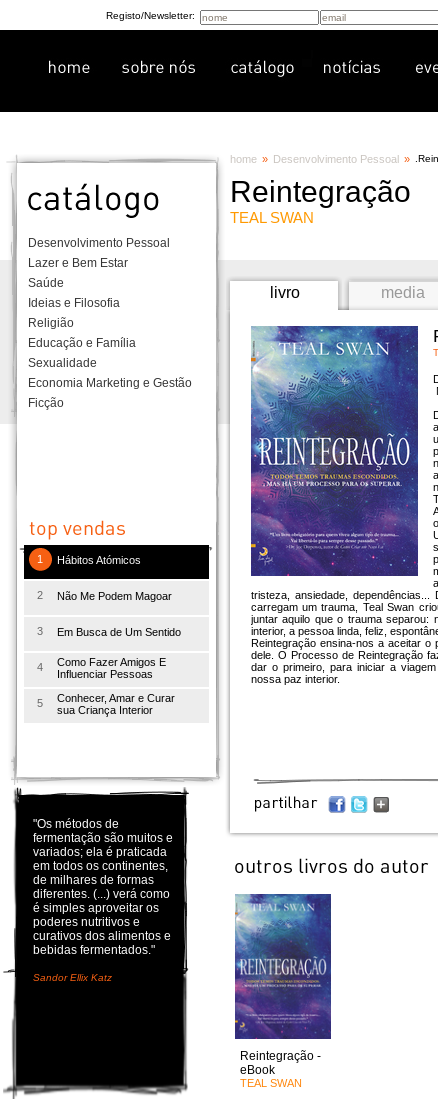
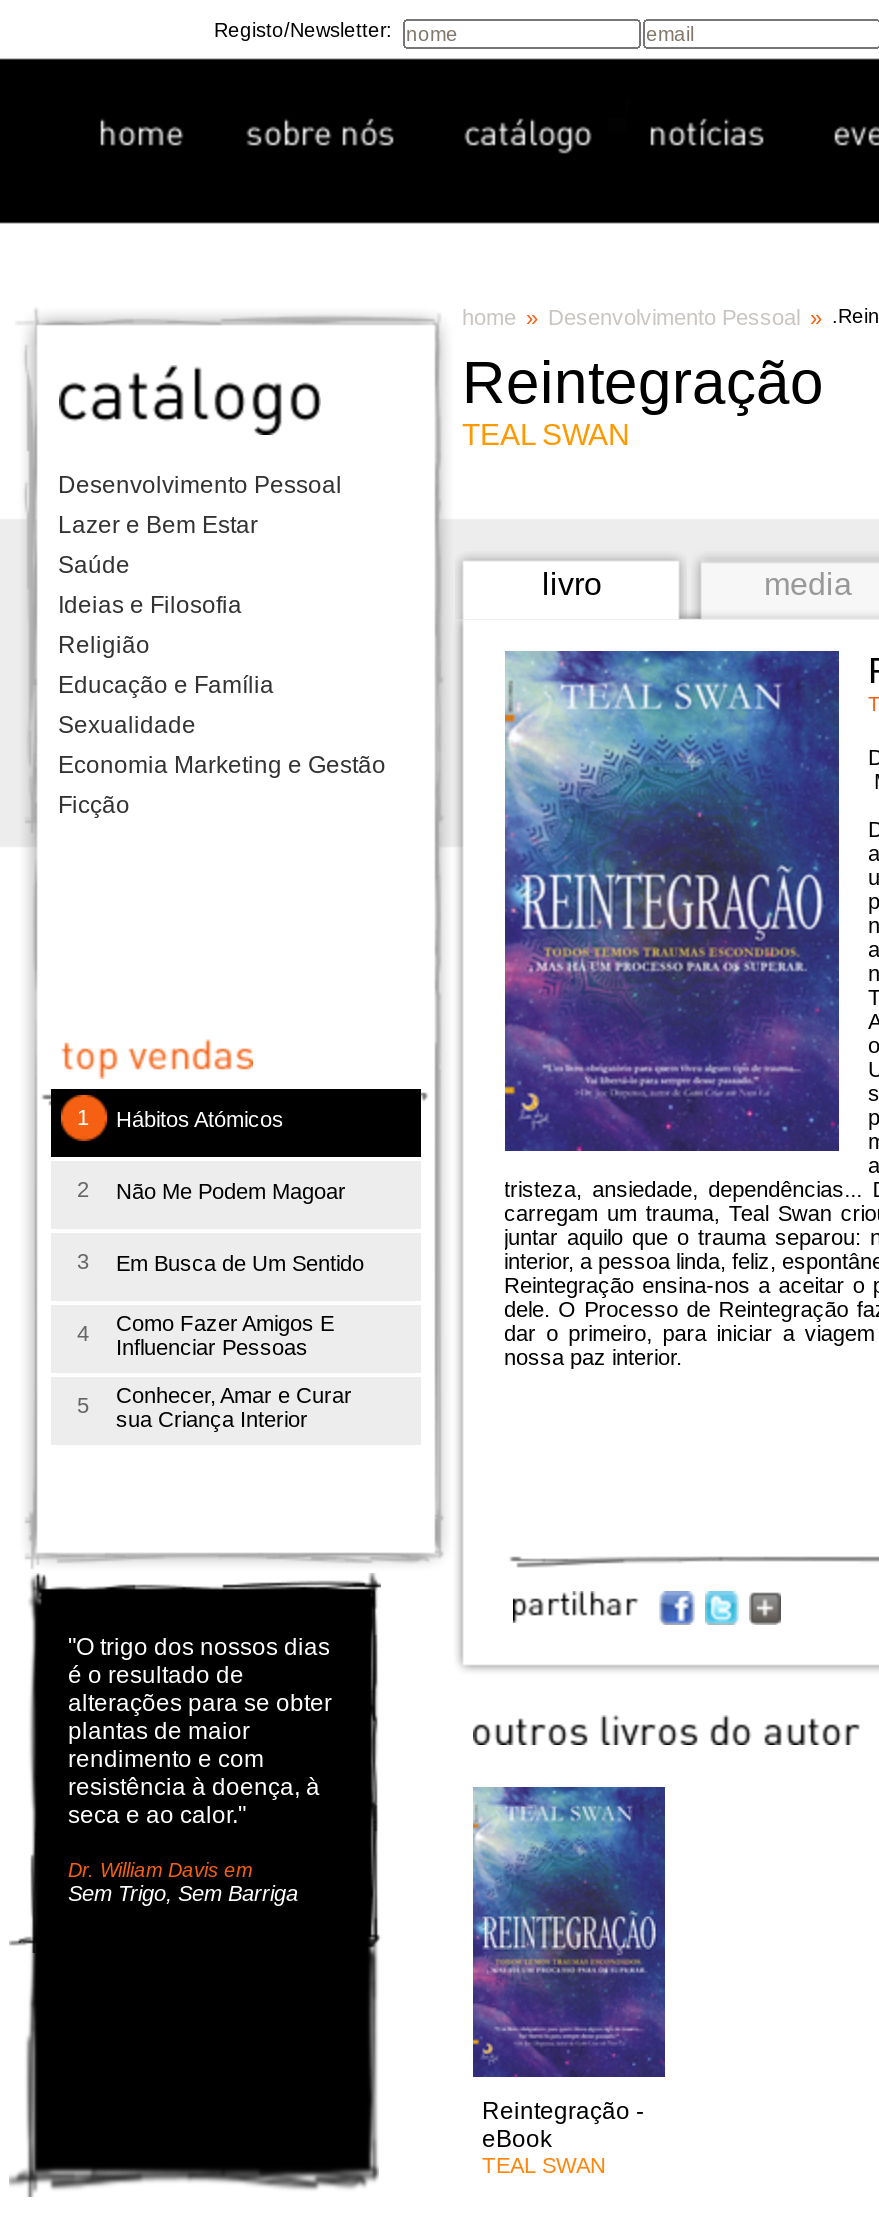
- "Os métodos de
- fermentação são muitos e
- variados; ela é praticada
- em todos os continentes,
- de milhares de formas
- diferentes. (...) verá como
- é simples aproveitar os
- poderes nutritivos e
- curativos dos alimentos e
- bebidas fermentados."
+ "O trigo dos nossos dias
+ é o resultado de
+ alterações para se obter
+ plantas de maior
+ rendimento e com
+ resistência à doença, à
+ seca e ao calor."

- Sandor Ellix Katz
+ Dr. William Davis em
+ Sem Trigo, Sem Barriga
